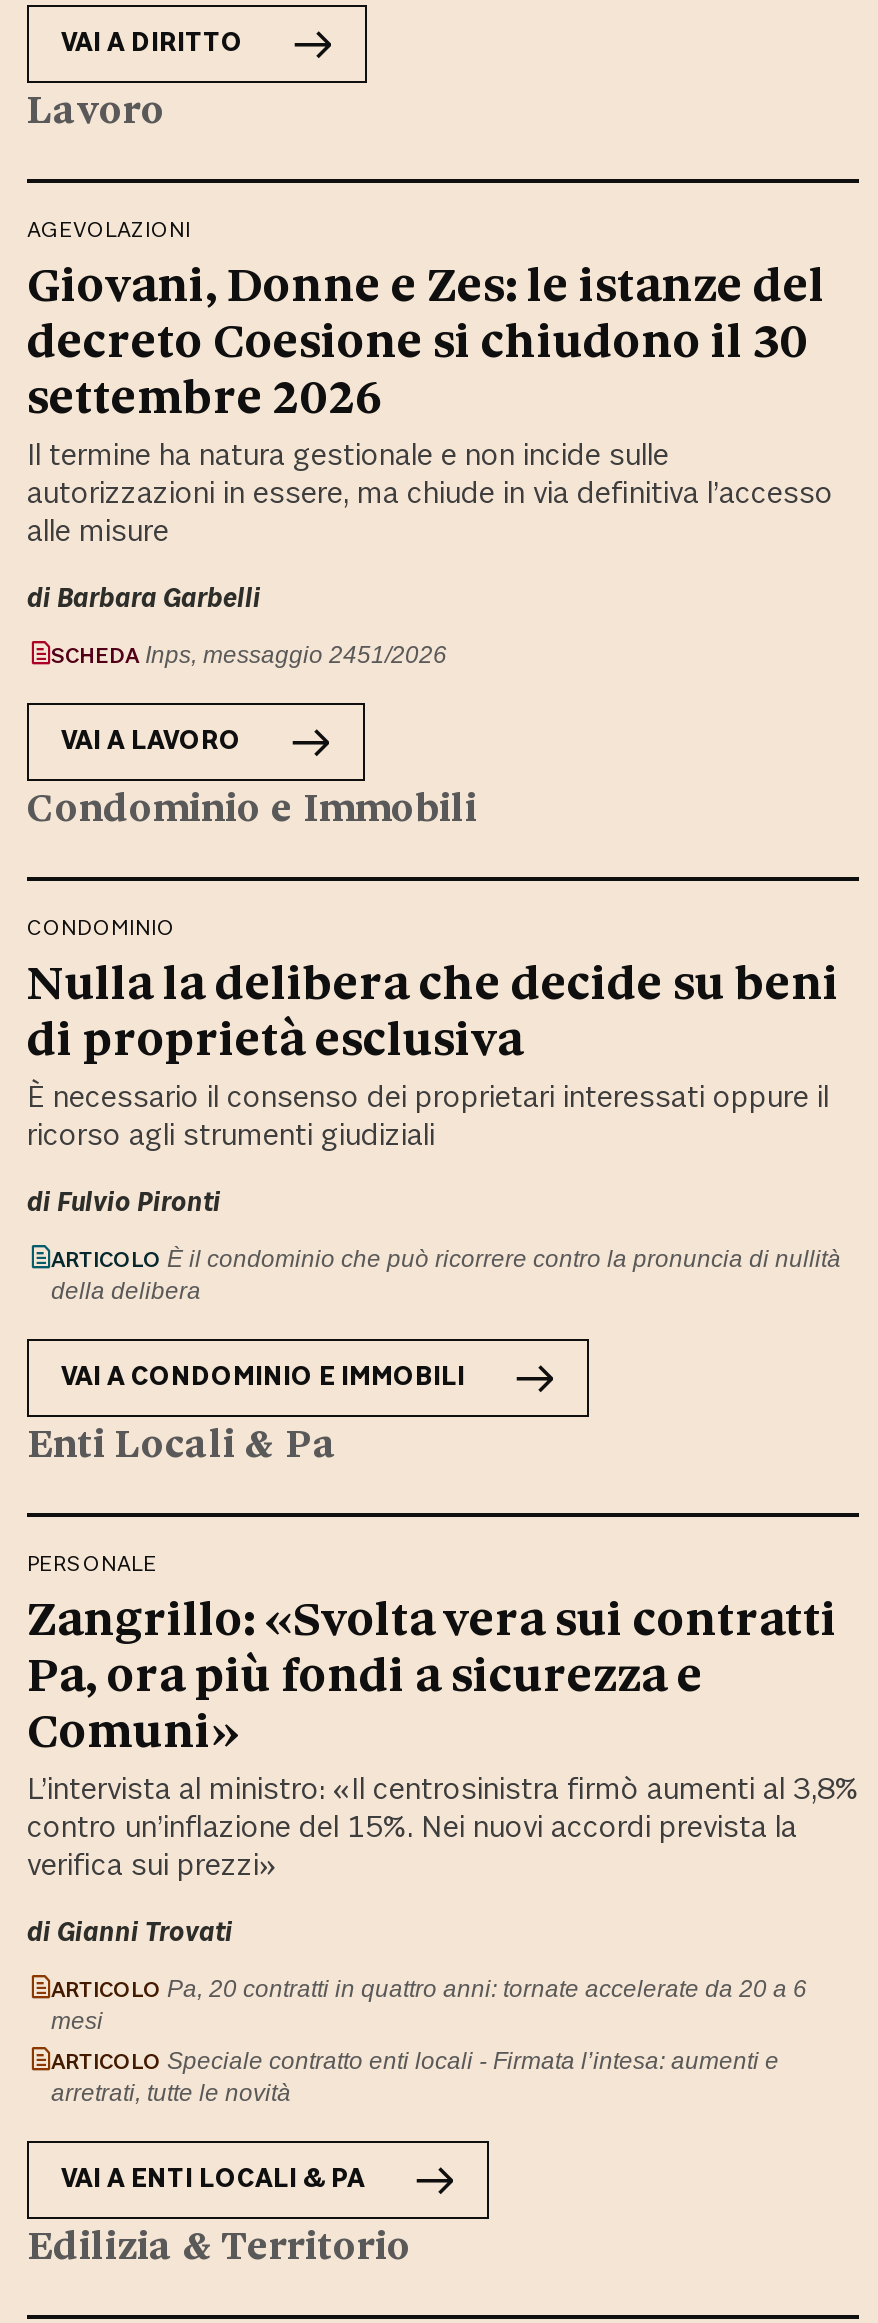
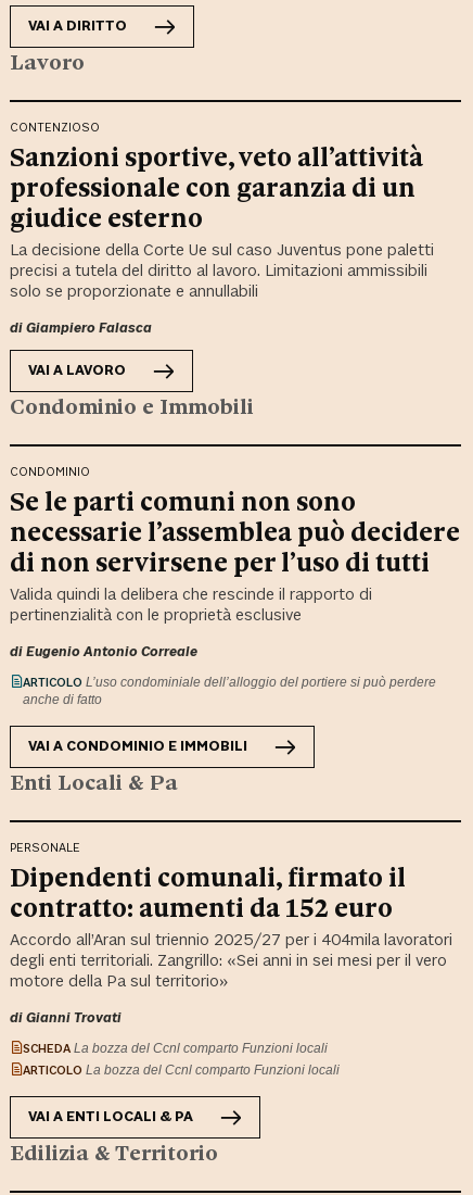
- AGEVOLAZIONI
- Giovani, Donne e Zes: le istanze del
- decreto Coesione si chiudono il 30
- settembre 2026
- Il termine ha natura gestionale e non incide sulle
- autorizzazioni in essere, ma chiude in via definitiva l’accesso
- alle misure
- di Barbara Garbelli
- SCHEDA Inps, messaggio 2451/2026
+ CONTENZIOSO
+ Sanzioni sportive, veto all’attività
+ professionale con garanzia di un
+ giudice esterno
+ La decisione della Corte Ue sul caso Juventus pone paletti
+ precisi a tutela del diritto al lavoro. Limitazioni ammissibili
+ solo se proporzionate e annullabili
+ di Giampiero Falasca

- Nulla la delibera che decide su beni
- di proprietà esclusiva
- È necessario il consenso dei proprietari interessati oppure il
- ricorso agli strumenti giudiziali
+ Se le parti comuni non sono
+ necessarie l’assemblea può decidere
+ di non servirsene per l’uso di tutti
+ Valida quindi la delibera che rescinde il rapporto di
+ pertinenzialità con le proprietà esclusive

- di Fulvio Pironti
+ di Eugenio Antonio Correale

- ARTICOLO È il condominio che può ricorrere contro la pronuncia di nullità
- della delibera
+ ARTICOLO L’uso condominiale dell’alloggio del portiere si può perdere
+ anche di fatto

- Zangrillo: «Svolta vera sui contratti
- Pa, ora più fondi a sicurezza e
- Comuni»
- L’intervista al ministro: «Il centrosinistra firmò aumenti al 3,8%
- contro un’inflazione del 15%. Nei nuovi accordi prevista la
- verifica sui prezzi»
+ Dipendenti comunali, firmato il
+ contratto: aumenti da 152 euro
+ Accordo all’Aran sul triennio 2025/27 per i 404mila lavoratori
+ degli enti territoriali. Zangrillo: «Sei anni in sei mesi per il vero
+ motore della Pa sul territorio»

- ARTICOLO Pa, 20 contratti in quattro anni: tornate accelerate da 20 a 6
- mesi
- ARTICOLO Speciale contratto enti locali - Firmata l’intesa: aumenti e
- arretrati, tutte le novità
+ SCHEDA La bozza del Ccnl comparto Funzioni locali
+ ARTICOLO La bozza del Ccnl comparto Funzioni locali
